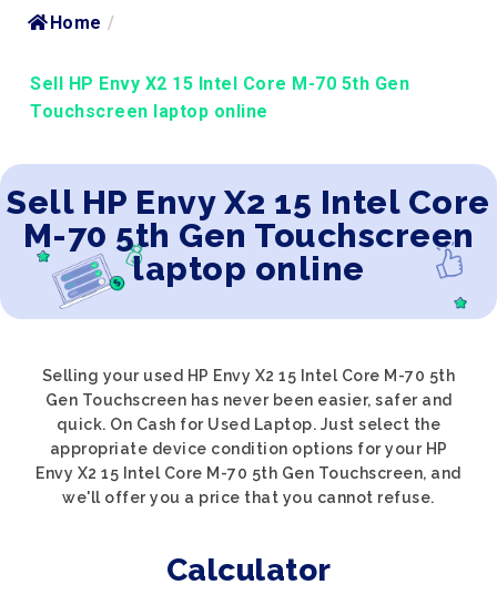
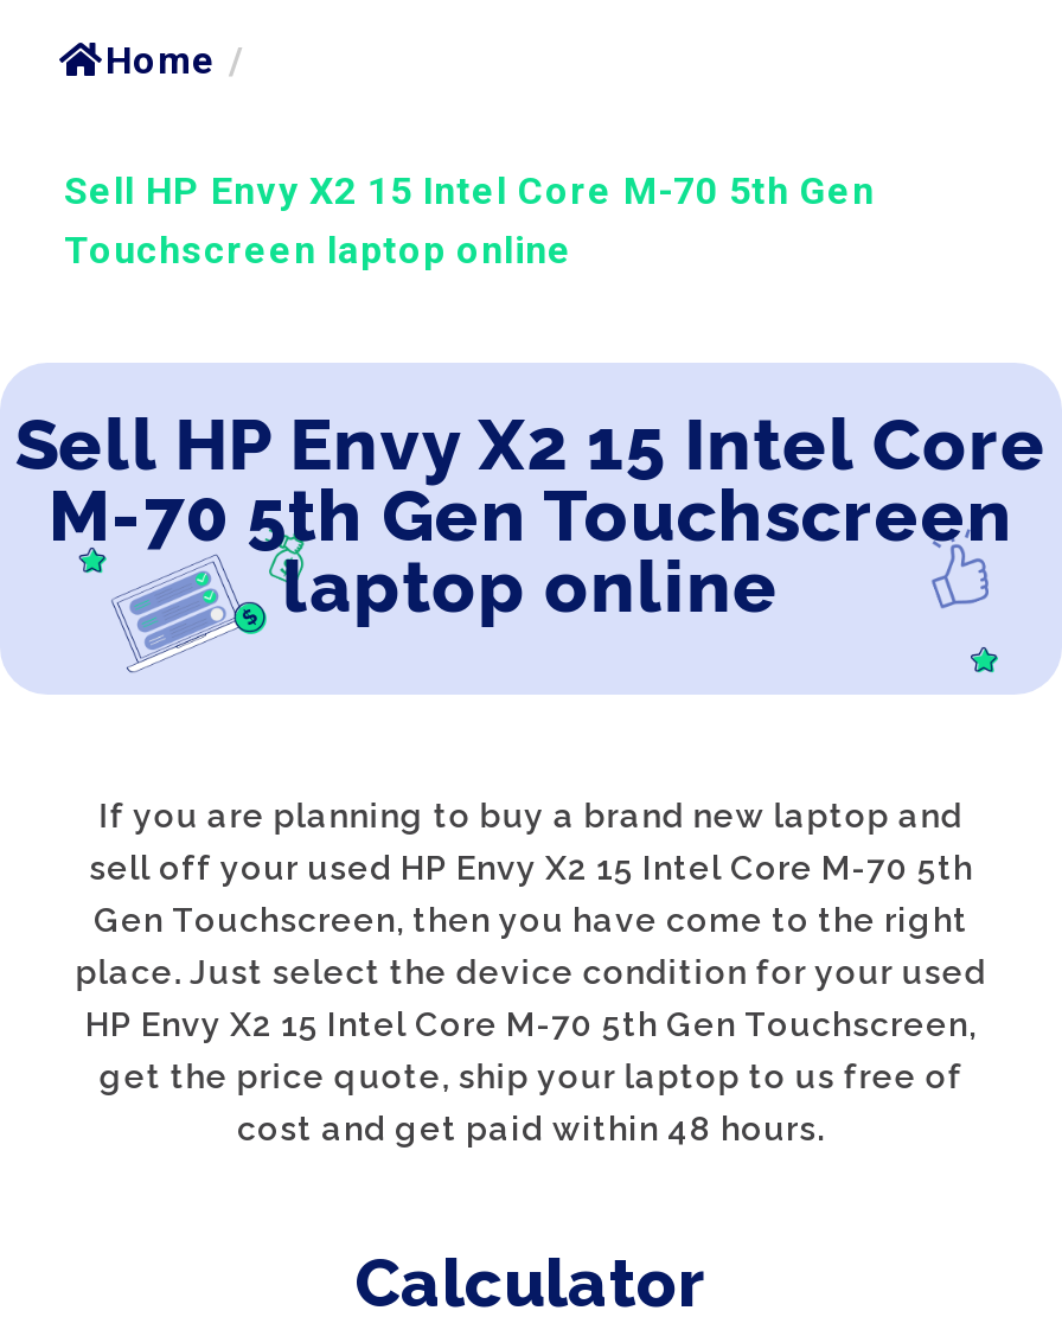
- Selling your used HP Envy X2 15 Intel Core M-70 5th
- Gen Touchscreen has never been easier, safer and
- quick. On Cash for Used Laptop. Just select the
- appropriate device condition options for your HP
- Envy X2 15 Intel Core M-70 5th Gen Touchscreen, and
- we'll offer you a price that you cannot refuse.
+ If you are planning to buy a brand new laptop and
+ sell off your used HP Envy X2 15 Intel Core M-70 5th
+ Gen Touchscreen, then you have come to the right
+ place. Just select the device condition for your used
+ HP Envy X2 15 Intel Core M-70 5th Gen Touchscreen,
+ get the price quote, ship your laptop to us free of
+ cost and get paid within 48 hours.
